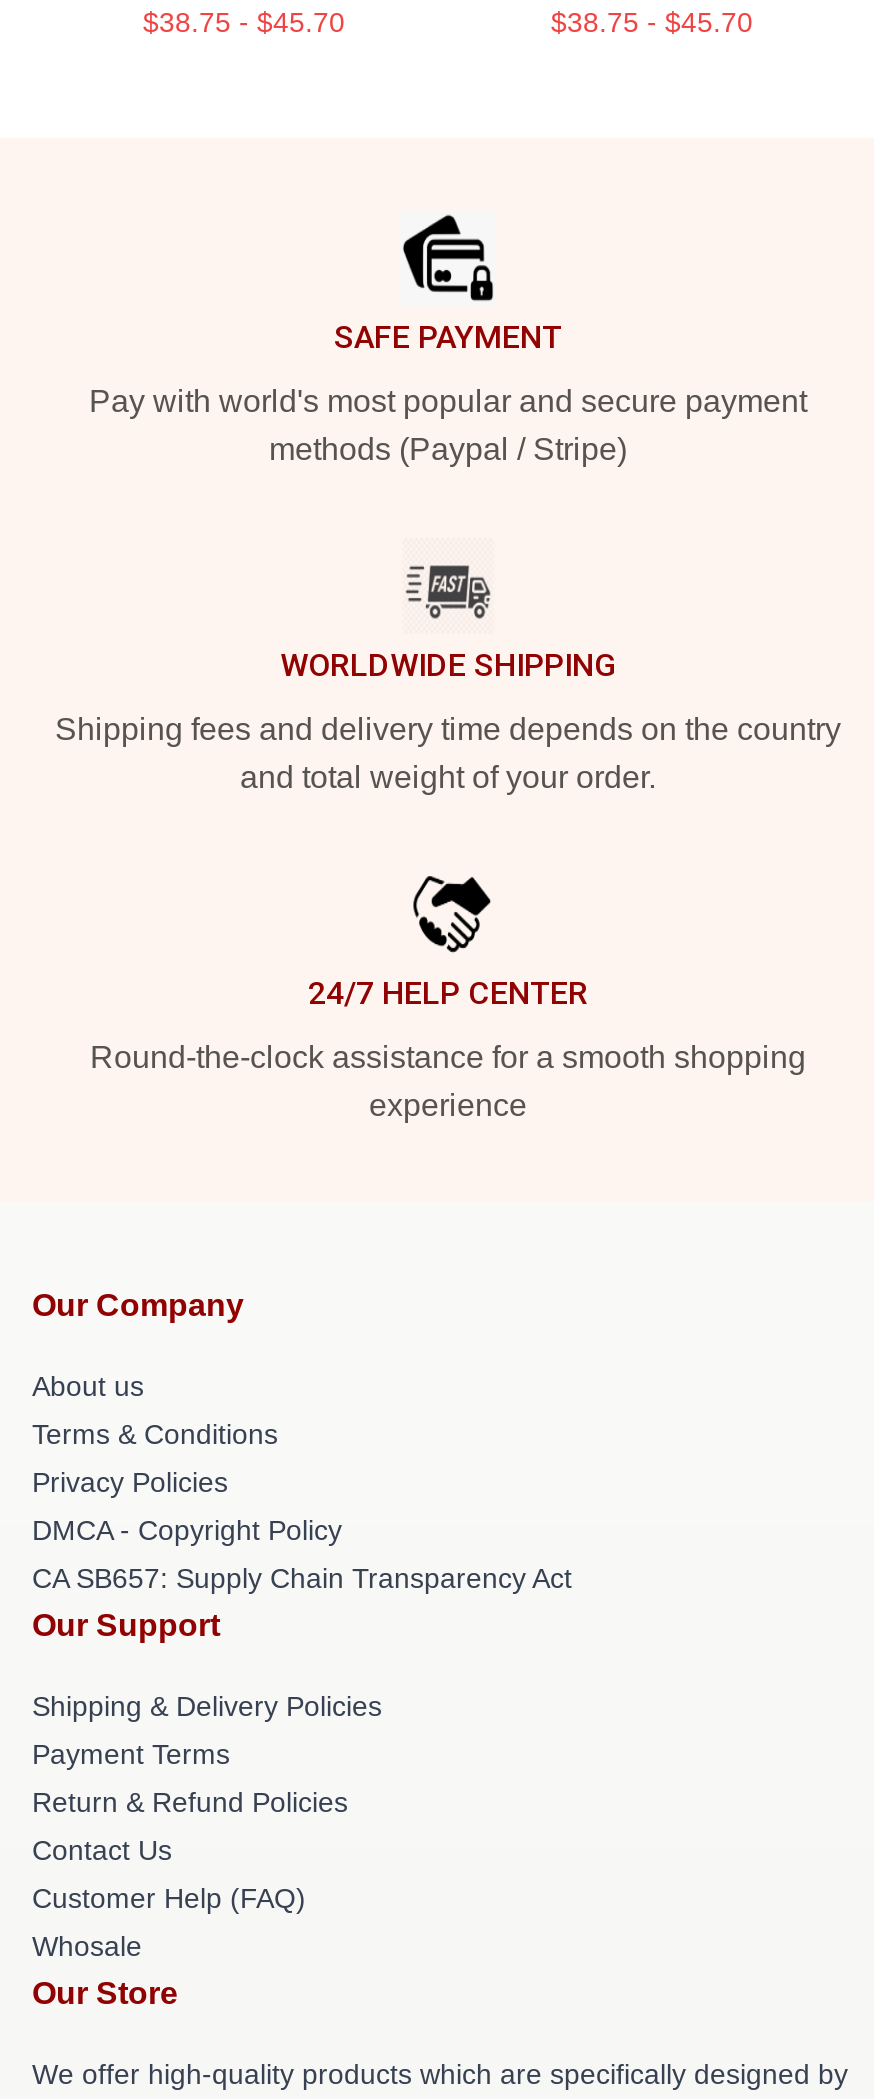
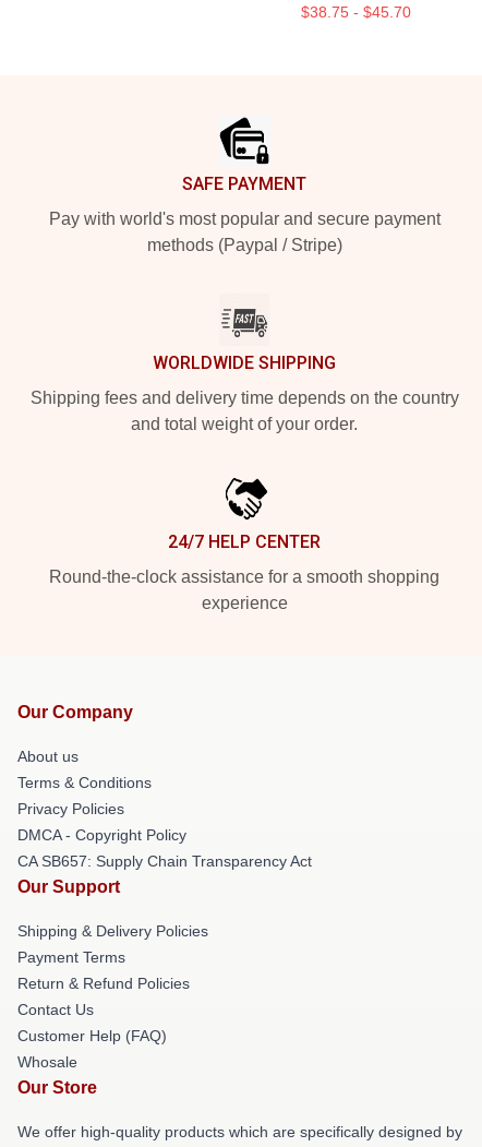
- $38.75 - $45.70
